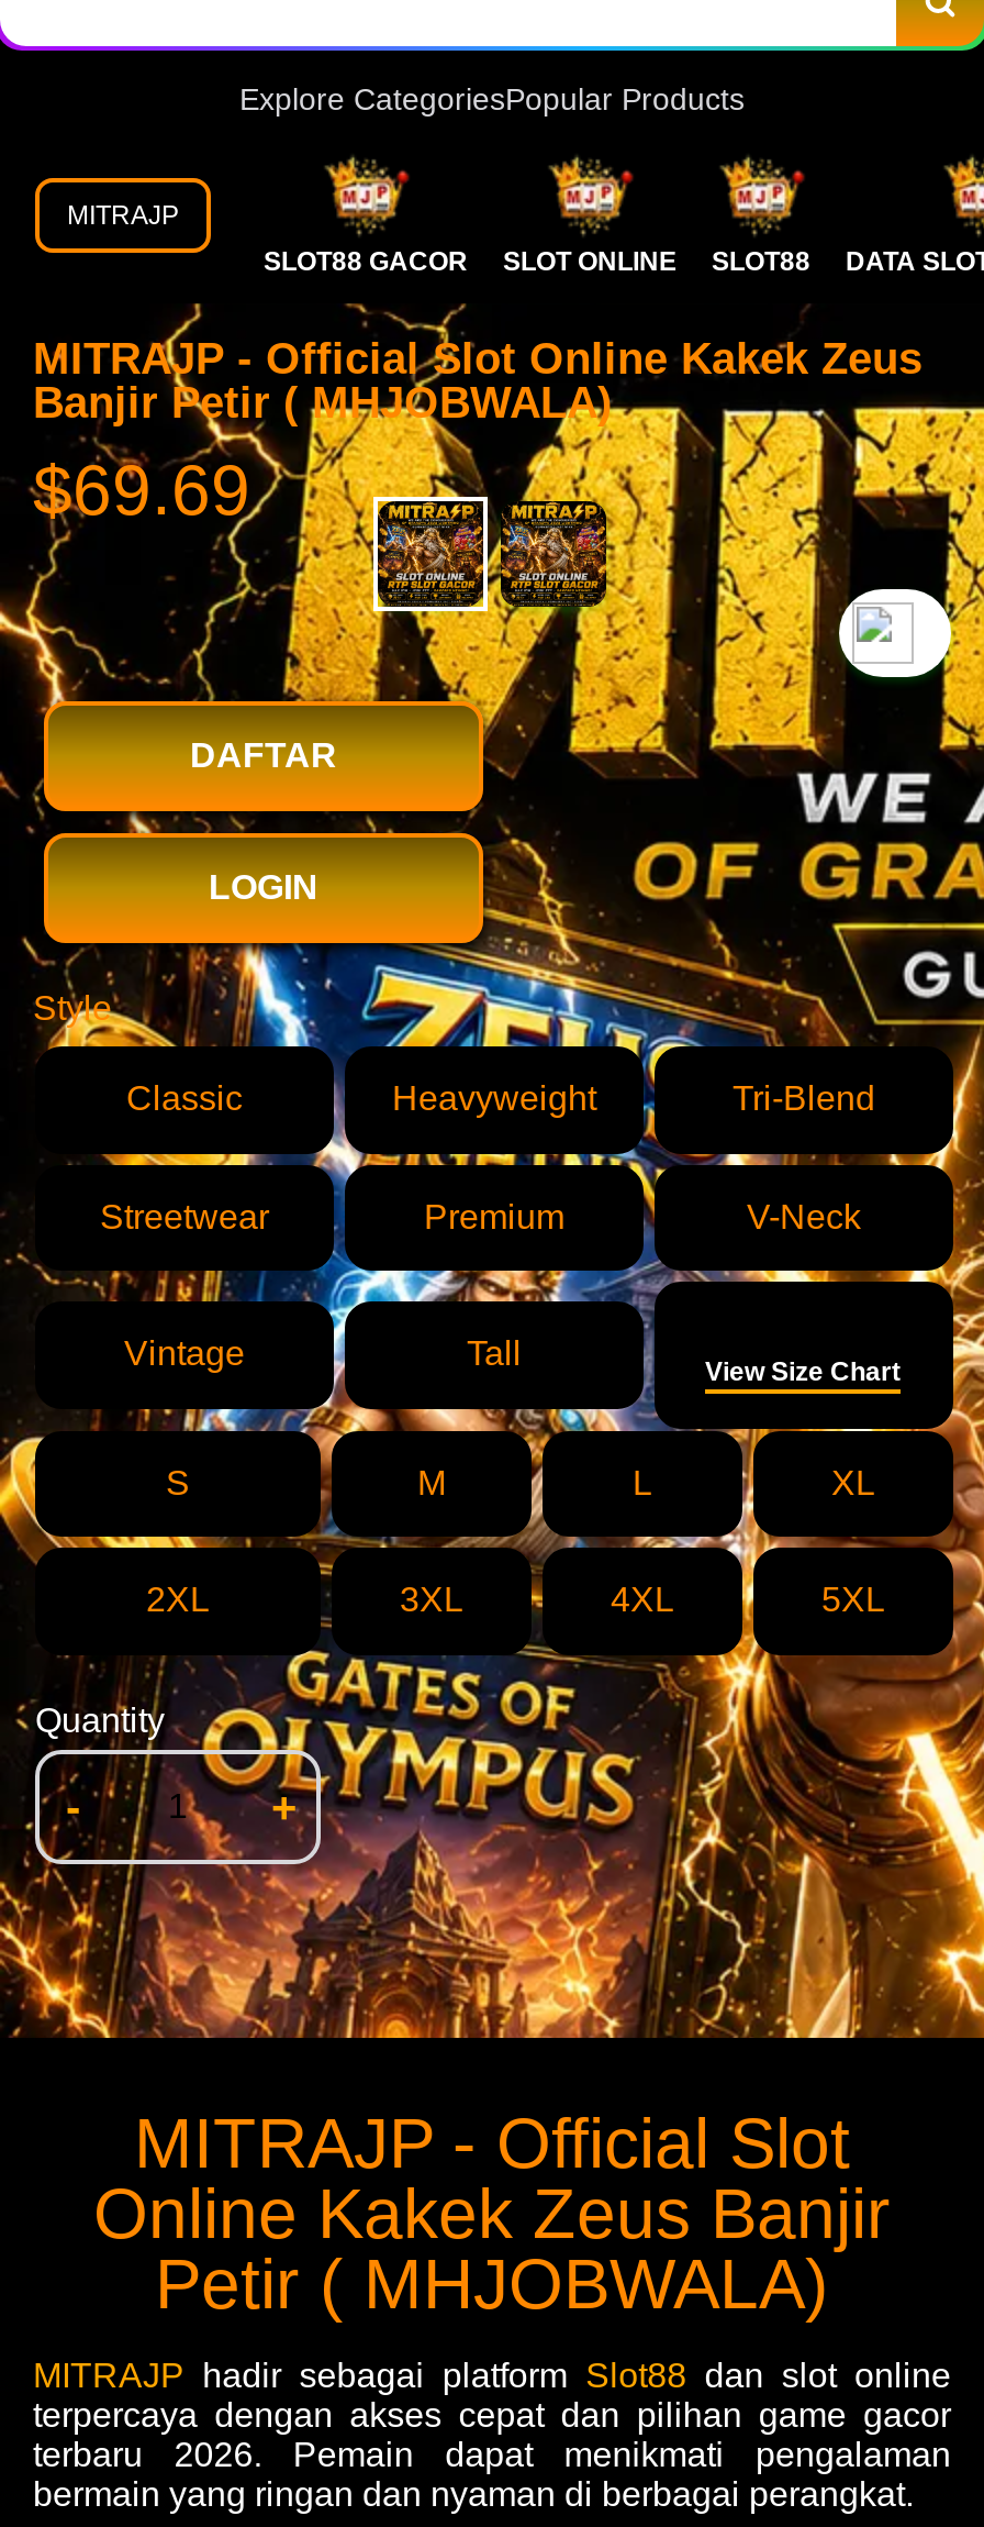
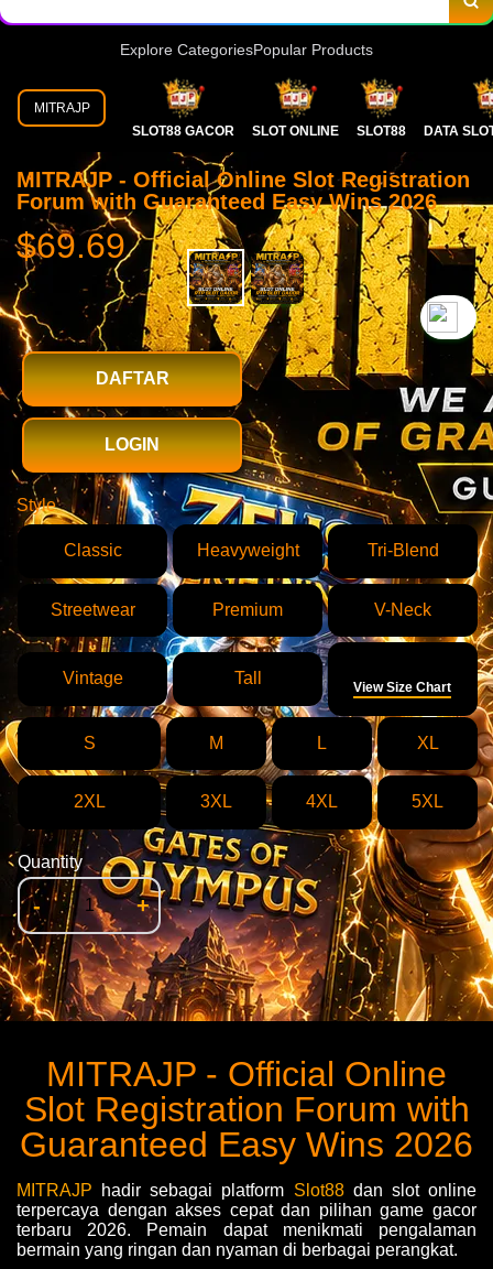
- MITRAJP - Official Slot Online Kakek Zeus
- Banjir Petir ( MHJOBWALA)
+ MITRAJP - Official Online Slot Registration
+ Forum with Guaranteed Easy Wins 2026

- MITRAJP - Official Slot
- Online Kakek Zeus Banjir
- Petir ( MHJOBWALA)
+ MITRAJP - Official Online
+ Slot Registration Forum with
+ Guaranteed Easy Wins 2026
